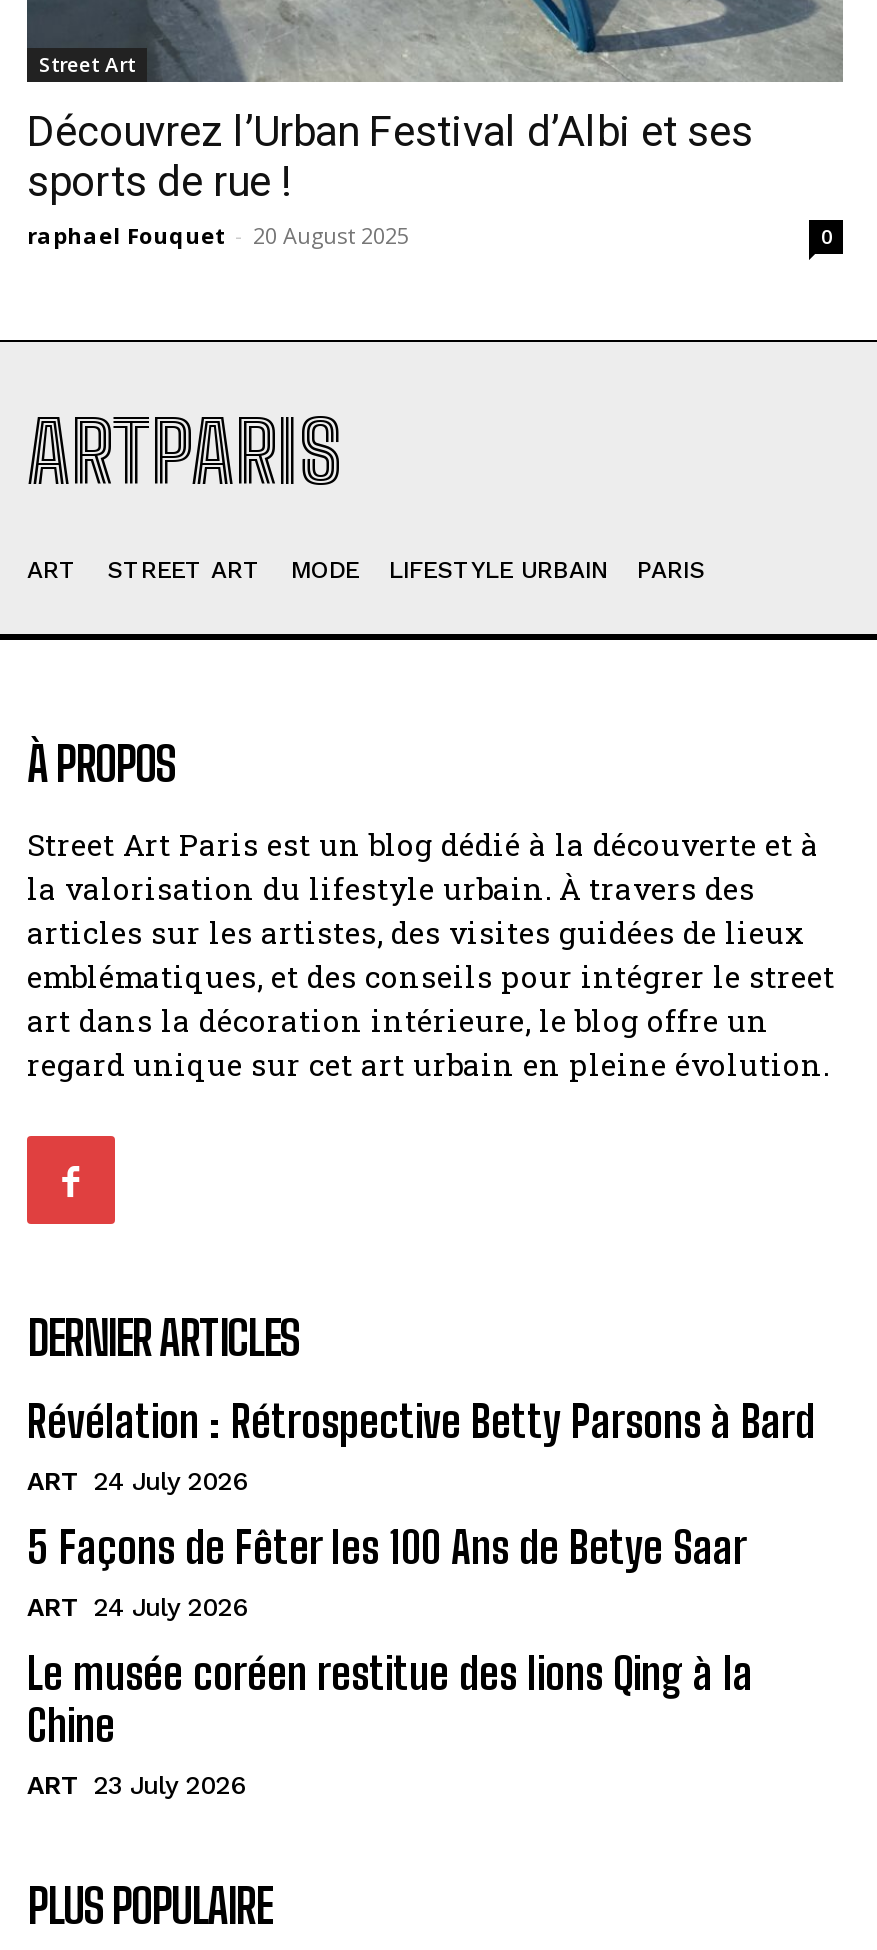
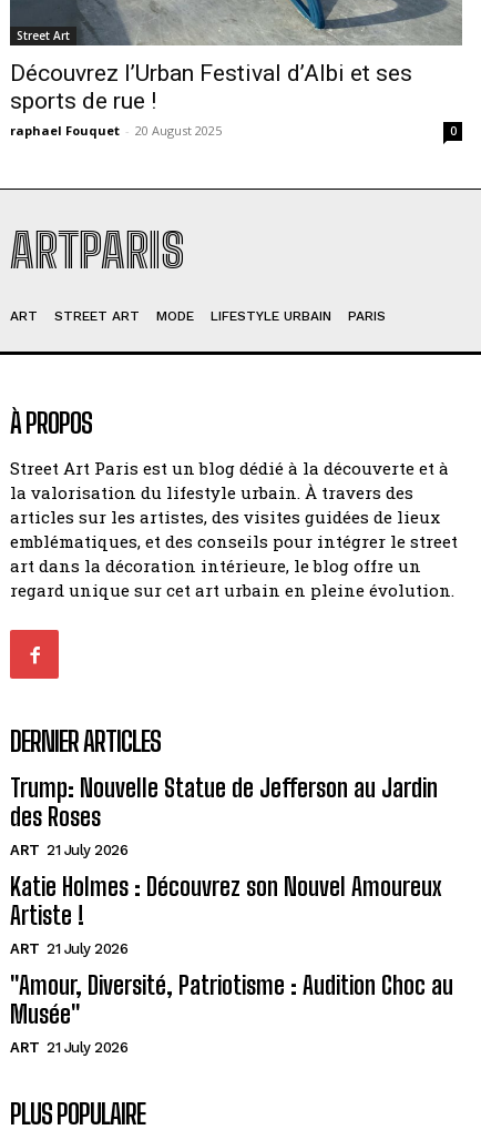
- Révélation : Rétrospective Betty Parsons à Bard
- ART 24 July 2026
- 5 Façons de Fêter les 100 Ans de Betye Saar
- ART 24 July 2026
- Le musée coréen restitue des lions Qing à la
- Chine
- ART 23 July 2026
+ Trump: Nouvelle Statue de Jefferson au Jardin
+ des Roses
+ ART 21 July 2026
+ Katie Holmes : Découvrez son Nouvel Amoureux
+ Artiste !
+ ART 21 July 2026
+ "Amour, Diversité, Patriotisme : Audition Choc au
+ Musée"
+ ART 21 July 2026
